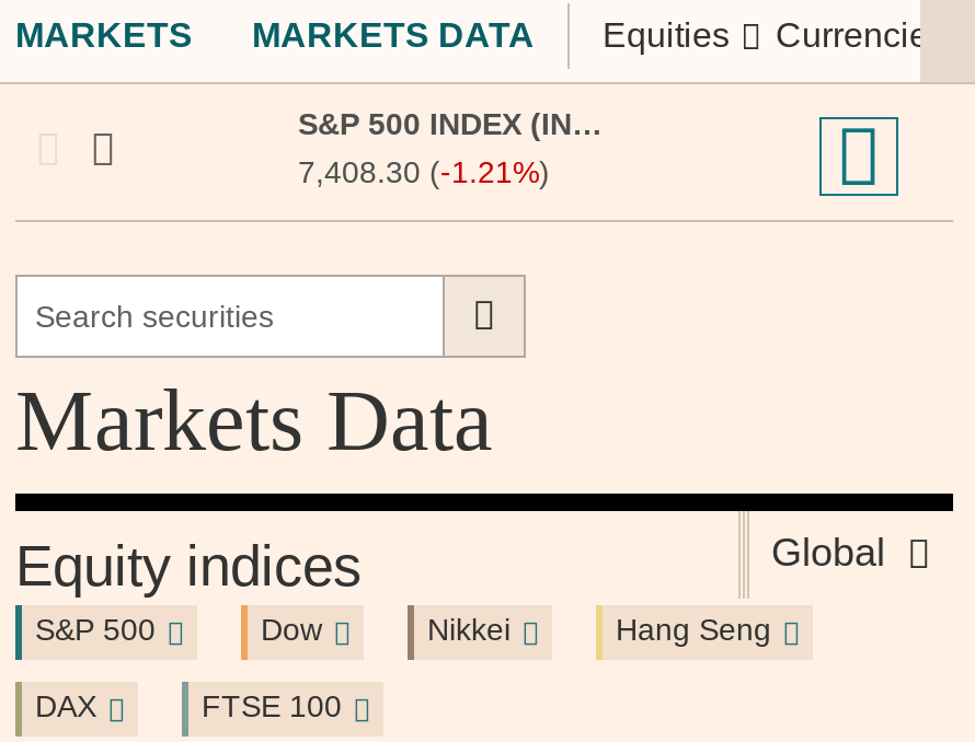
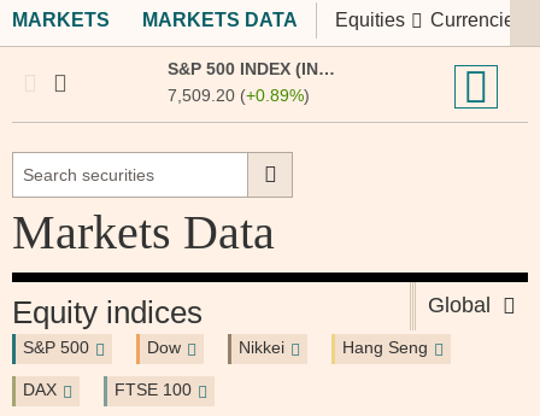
- 7,408.30 (-1.21%)
+ 7,509.20 (+0.89%)
